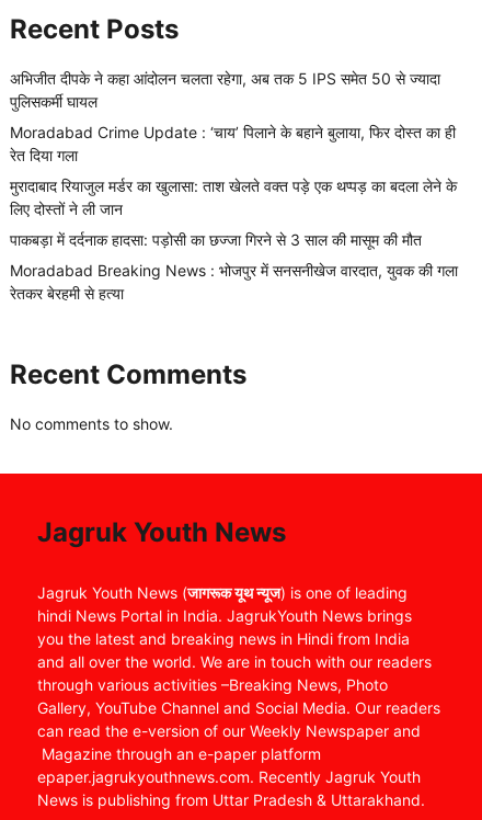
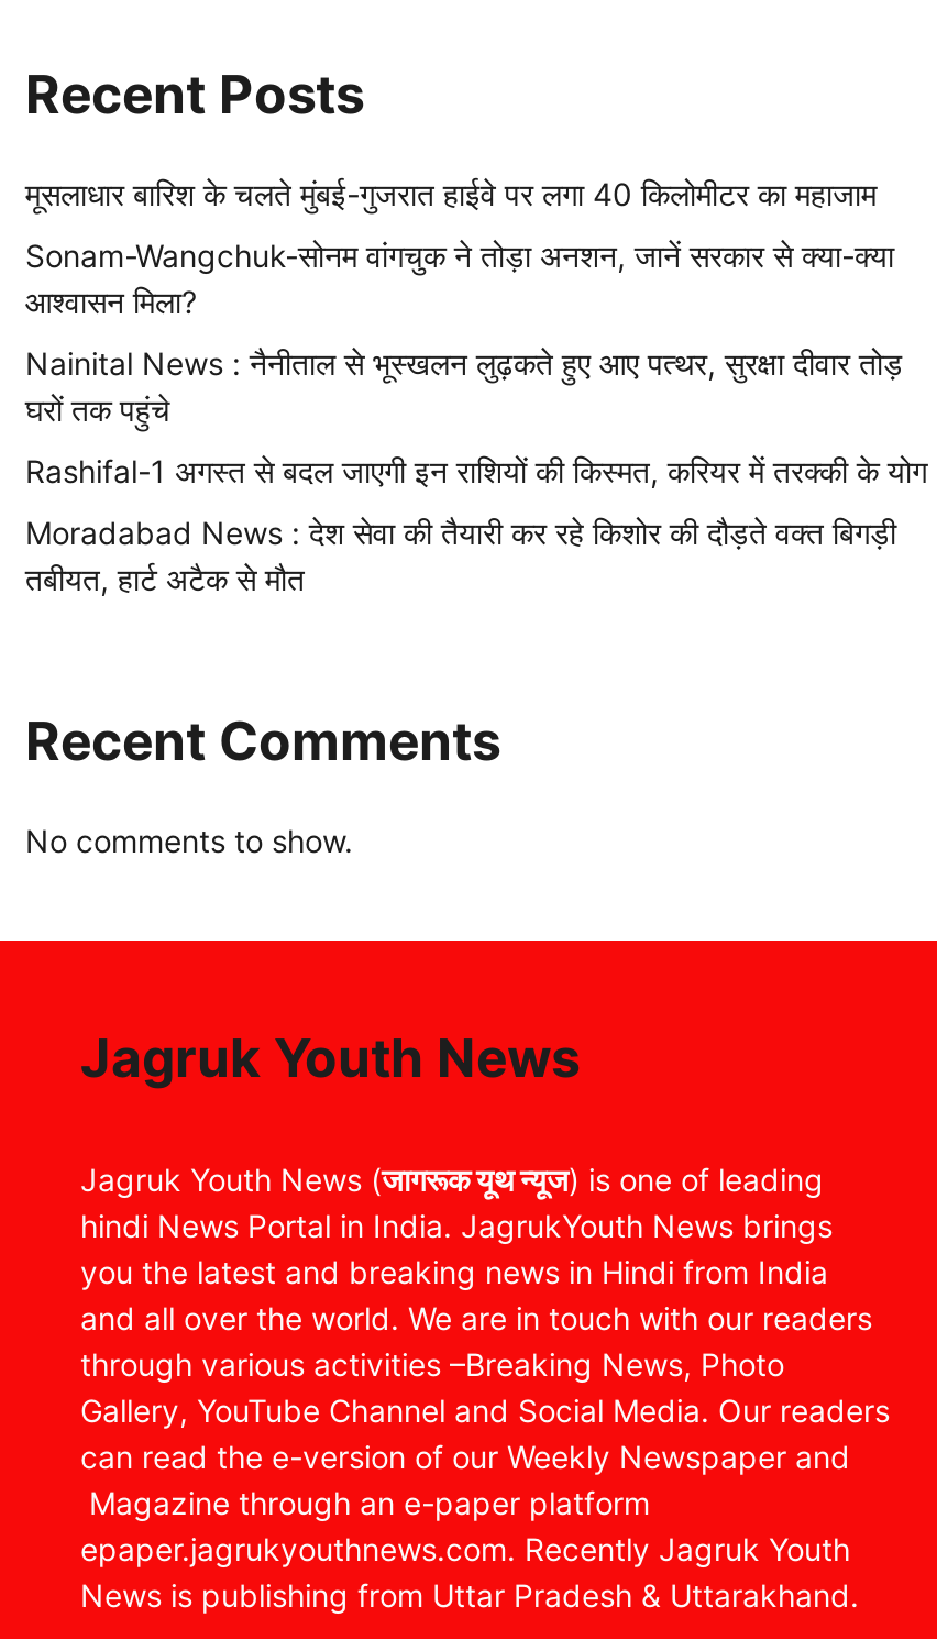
- अभिजीत दीपके ने कहा आंदोलन चलता रहेगा, अब तक 5 IPS समेत 50 से ज्यादा
- पुलिसकर्मी घायल
+ मूसलाधार बारिश के चलते मुंबई-गुजरात हाईवे पर लगा 40 किलोमीटर का महाजाम

- Moradabad Crime Update : ‘चाय’ पिलाने के बहाने बुलाया, फिर दोस्त का ही
- रेत दिया गला
+ Sonam-Wangchuk-सोनम वांगचुक ने तोड़ा अनशन, जानें सरकार से क्या-क्या
+ आश्वासन मिला?

- मुरादाबाद रियाजुल मर्डर का खुलासा: ताश खेलते वक्त पड़े एक थप्पड़ का बदला लेने के
- लिए दोस्तों ने ली जान
+ Nainital News : नैनीताल से भूस्खलन लुढ़कते हुए आए पत्थर, सुरक्षा दीवार तोड़
+ घरों तक पहुंचे

- पाकबड़ा में दर्दनाक हादसा: पड़ोसी का छज्जा गिरने से 3 साल की मासूम की मौत
+ Rashifal-1 अगस्त से बदल जाएगी इन राशियों की किस्मत, करियर में तरक्की के योग

- Moradabad Breaking News : भोजपुर में सनसनीखेज वारदात, युवक की गला
- रेतकर बेरहमी से हत्या
+ Moradabad News : देश सेवा की तैयारी कर रहे किशोर की दौड़ते वक्त बिगड़ी
+ तबीयत, हार्ट अटैक से मौत
